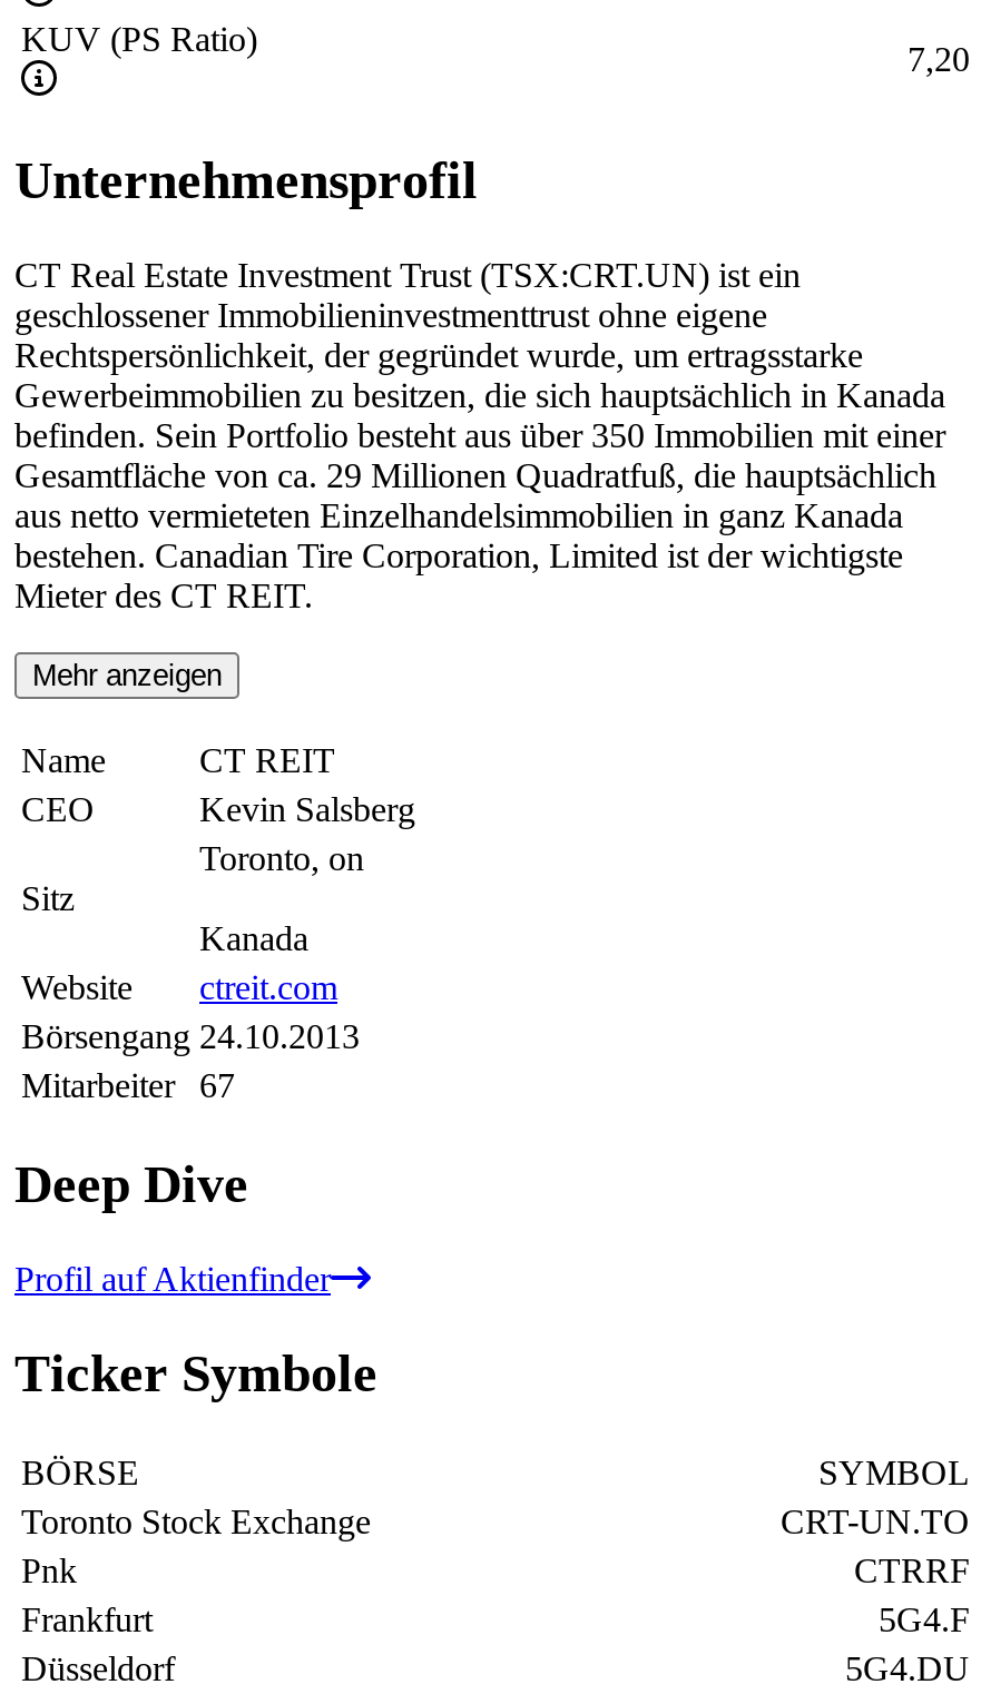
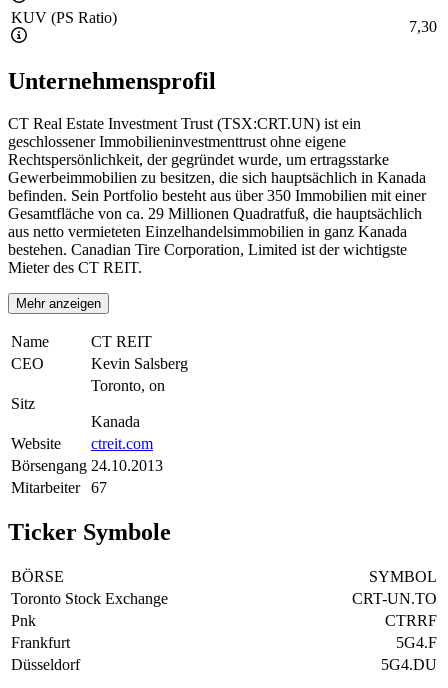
- 7,20
+ 7,30

- Deep Dive
- Profil auf Aktienfinder
